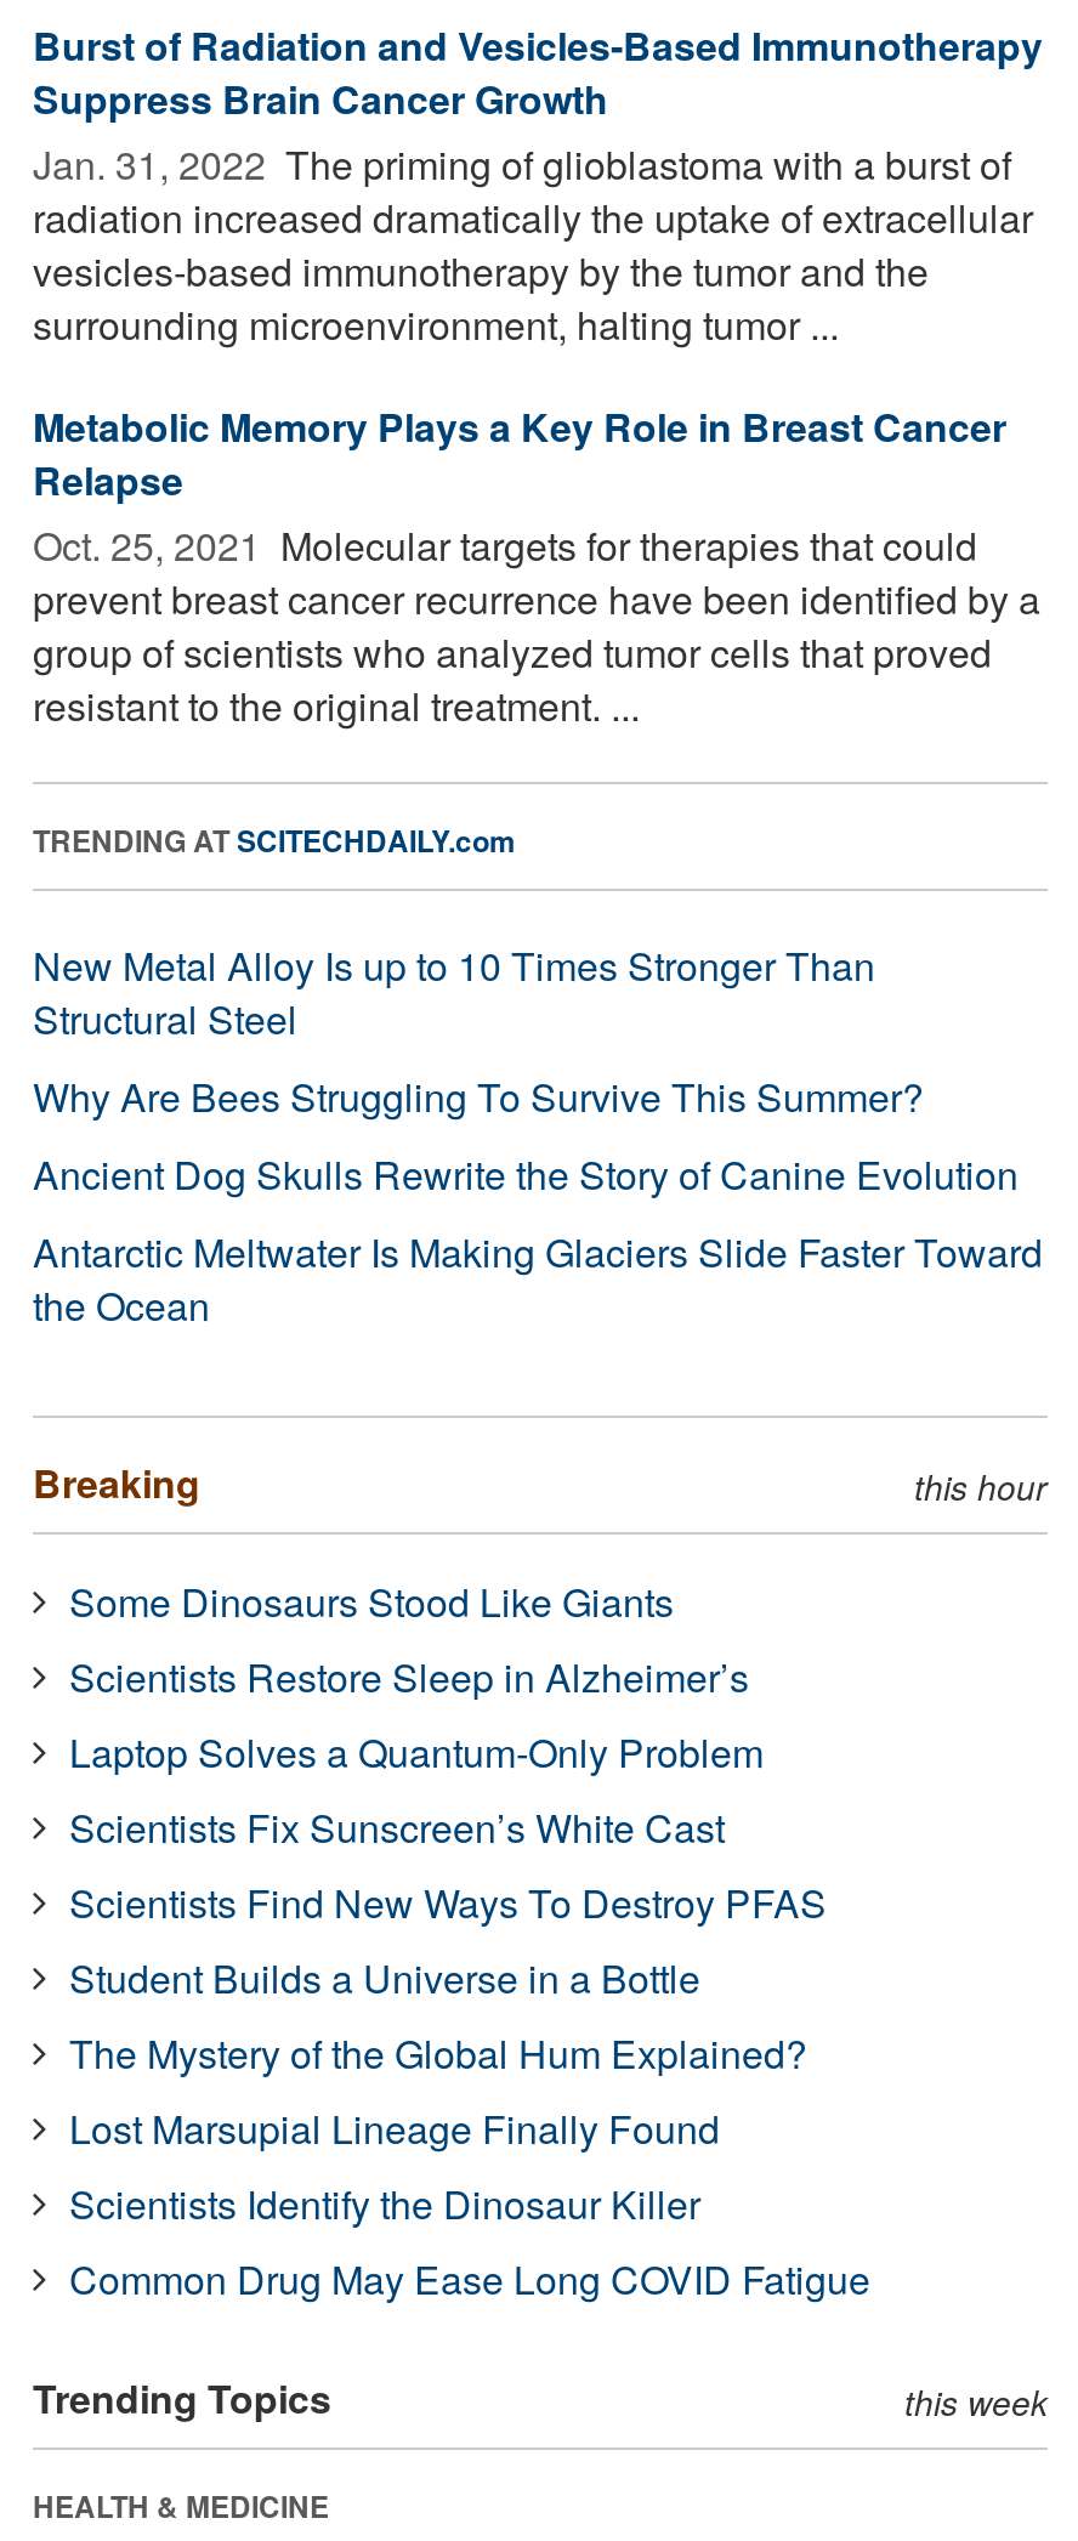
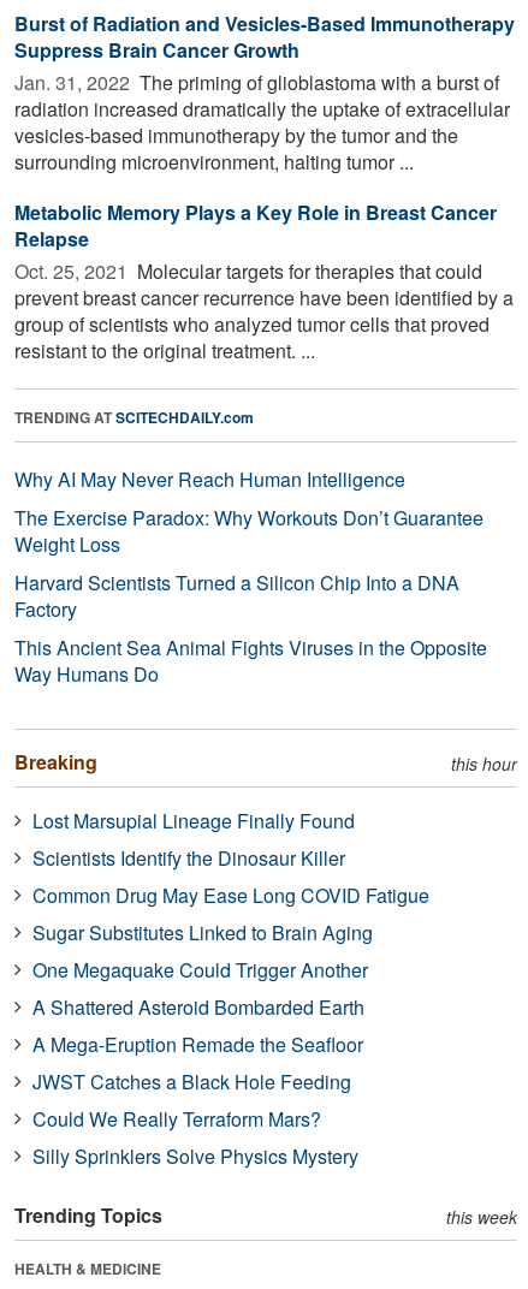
- New Metal Alloy Is up to 10 Times Stronger Than
- Structural Steel
- Why Are Bees Struggling To Survive This Summer?
- Ancient Dog Skulls Rewrite the Story of Canine Evolution
- Antarctic Meltwater Is Making Glaciers Slide Faster Toward
- the Ocean
+ Why AI May Never Reach Human Intelligence
+ The Exercise Paradox: Why Workouts Don’t Guarantee
+ Weight Loss
+ Harvard Scientists Turned a Silicon Chip Into a DNA
+ Factory
+ This Ancient Sea Animal Fights Viruses in the Opposite
+ Way Humans Do

- Some Dinosaurs Stood Like Giants
- Scientists Restore Sleep in Alzheimer’s
- Laptop Solves a Quantum-Only Problem
- Scientists Fix Sunscreen’s White Cast
- Scientists Find New Ways To Destroy PFAS
- Student Builds a Universe in a Bottle
- The Mystery of the Global Hum Explained?

moved up: Lost Marsupial Lineage Finally Found | Scientists Identify the Dinosaur Killer | Common Drug May Ease Long COVID Fatigue

+ Sugar Substitutes Linked to Brain Aging
+ One Megaquake Could Trigger Another
+ A Shattered Asteroid Bombarded Earth
+ A Mega-Eruption Remade the Seafloor
+ JWST Catches a Black Hole Feeding
+ Could We Really Terraform Mars?
+ Silly Sprinklers Solve Physics Mystery
